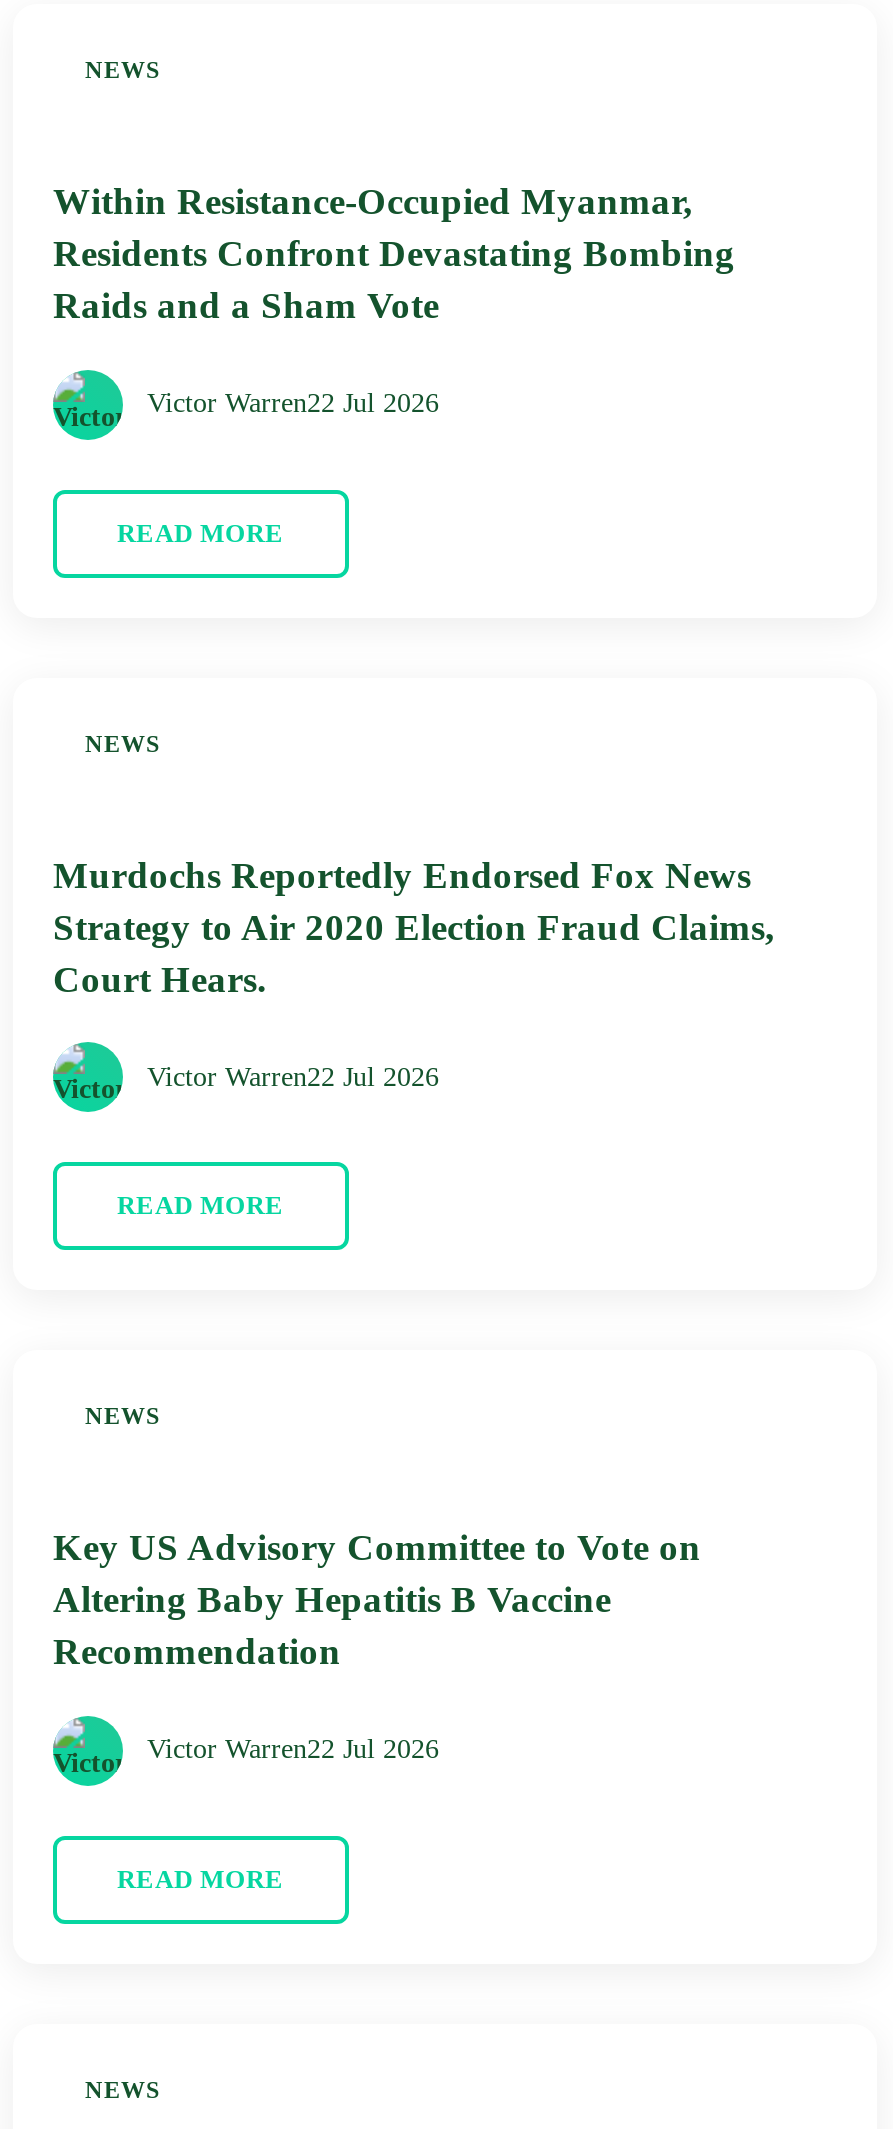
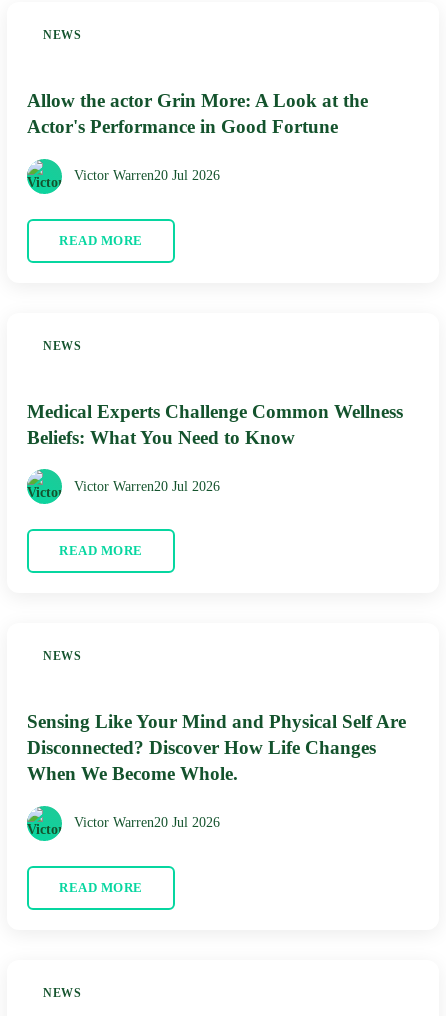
- Within Resistance-Occupied Myanmar,
- Residents Confront Devastating Bombing
- Raids and a Sham Vote
+ Allow the actor Grin More: A Look at the
+ Actor's Performance in Good Fortune

- Victor Warren22 Jul 2026
+ Victor Warren20 Jul 2026

- Murdochs Reportedly Endorsed Fox News
- Strategy to Air 2020 Election Fraud Claims,
- Court Hears.
+ Medical Experts Challenge Common Wellness
+ Beliefs: What You Need to Know

- Victor Warren22 Jul 2026
+ Victor Warren20 Jul 2026

- Key US Advisory Committee to Vote on
- Altering Baby Hepatitis B Vaccine
- Recommendation
+ Sensing Like Your Mind and Physical Self Are
+ Disconnected? Discover How Life Changes
+ When We Become Whole.

- Victor Warren22 Jul 2026
+ Victor Warren20 Jul 2026
